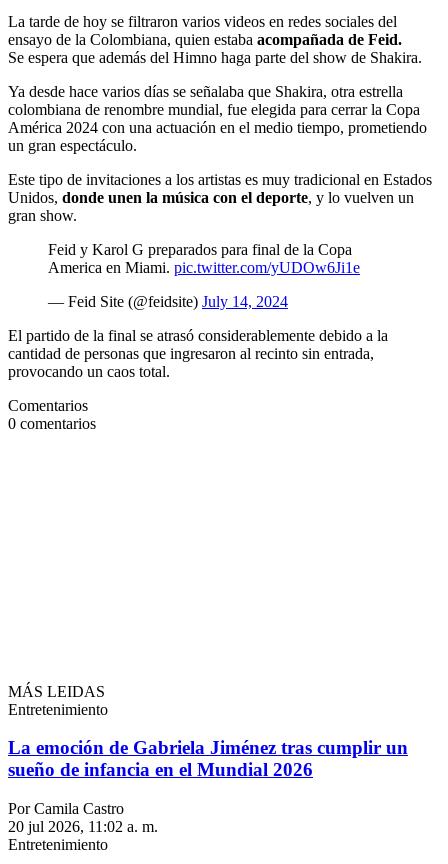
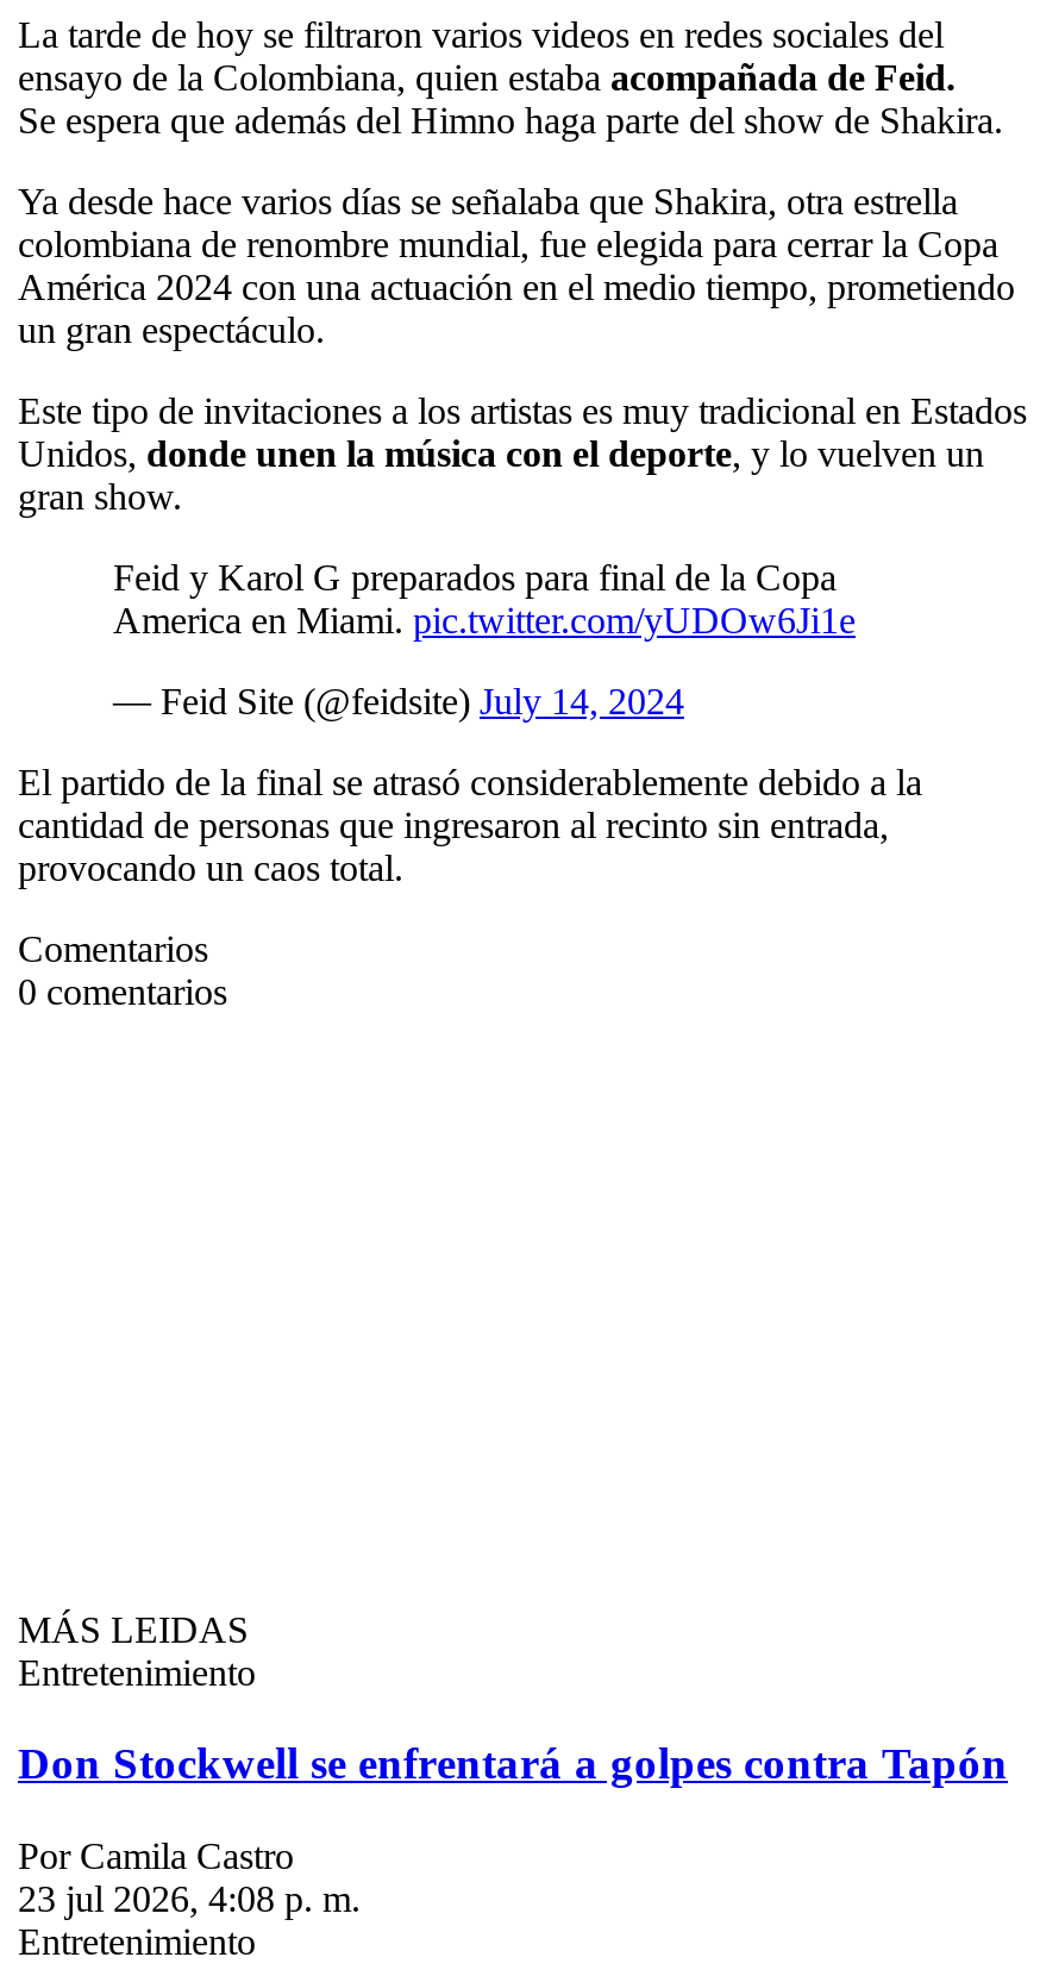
- La emoción de Gabriela Jiménez tras cumplir un
- sueño de infancia en el Mundial 2026
+ Don Stockwell se enfrentará a golpes contra Tapón

- 20 jul 2026, 11:02 a. m.
+ 23 jul 2026, 4:08 p. m.
